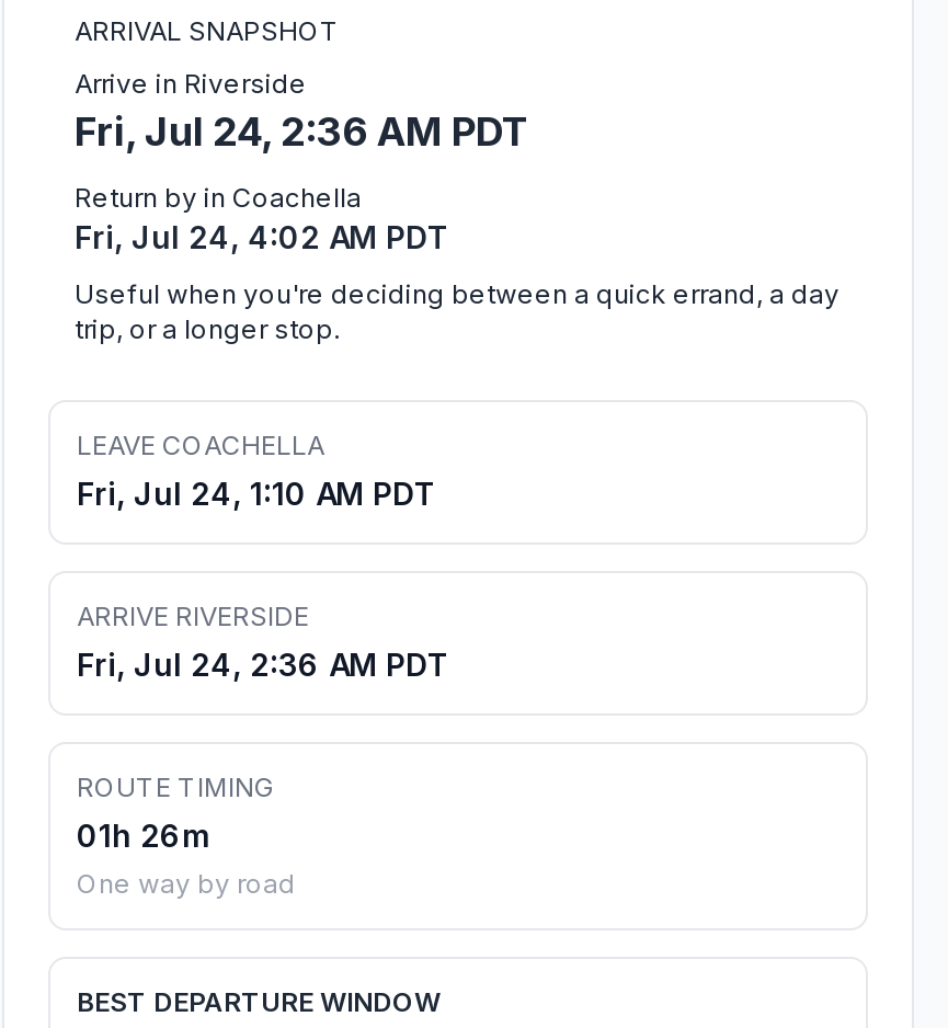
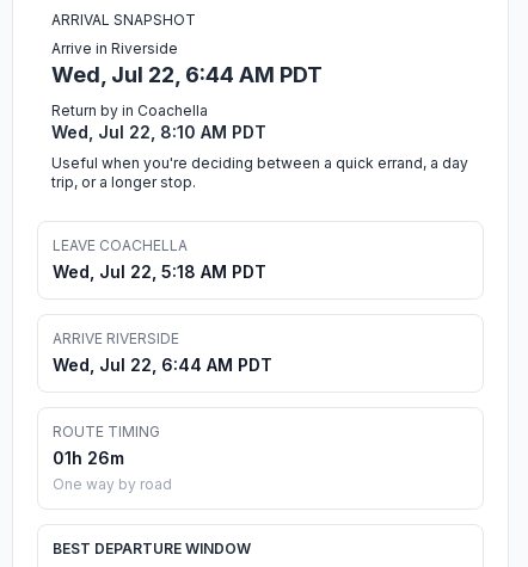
- Fri, Jul 24, 2:36 AM PDT
+ Wed, Jul 22, 6:44 AM PDT

- Fri, Jul 24, 4:02 AM PDT
+ Wed, Jul 22, 8:10 AM PDT

- Fri, Jul 24, 1:10 AM PDT
+ Wed, Jul 22, 5:18 AM PDT

- Fri, Jul 24, 2:36 AM PDT
+ Wed, Jul 22, 6:44 AM PDT
